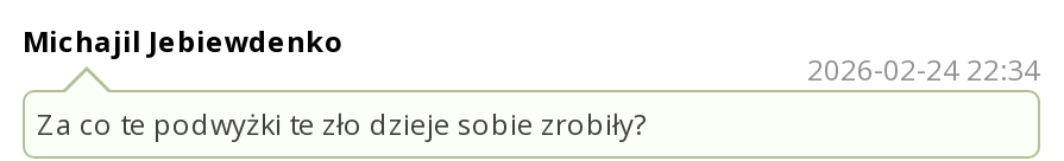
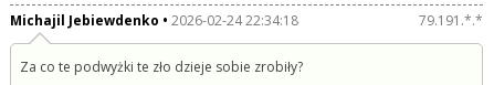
- 2026-02-24 22:34
+ 2026-02-24 22:34:18
+ 79.191.*.*
